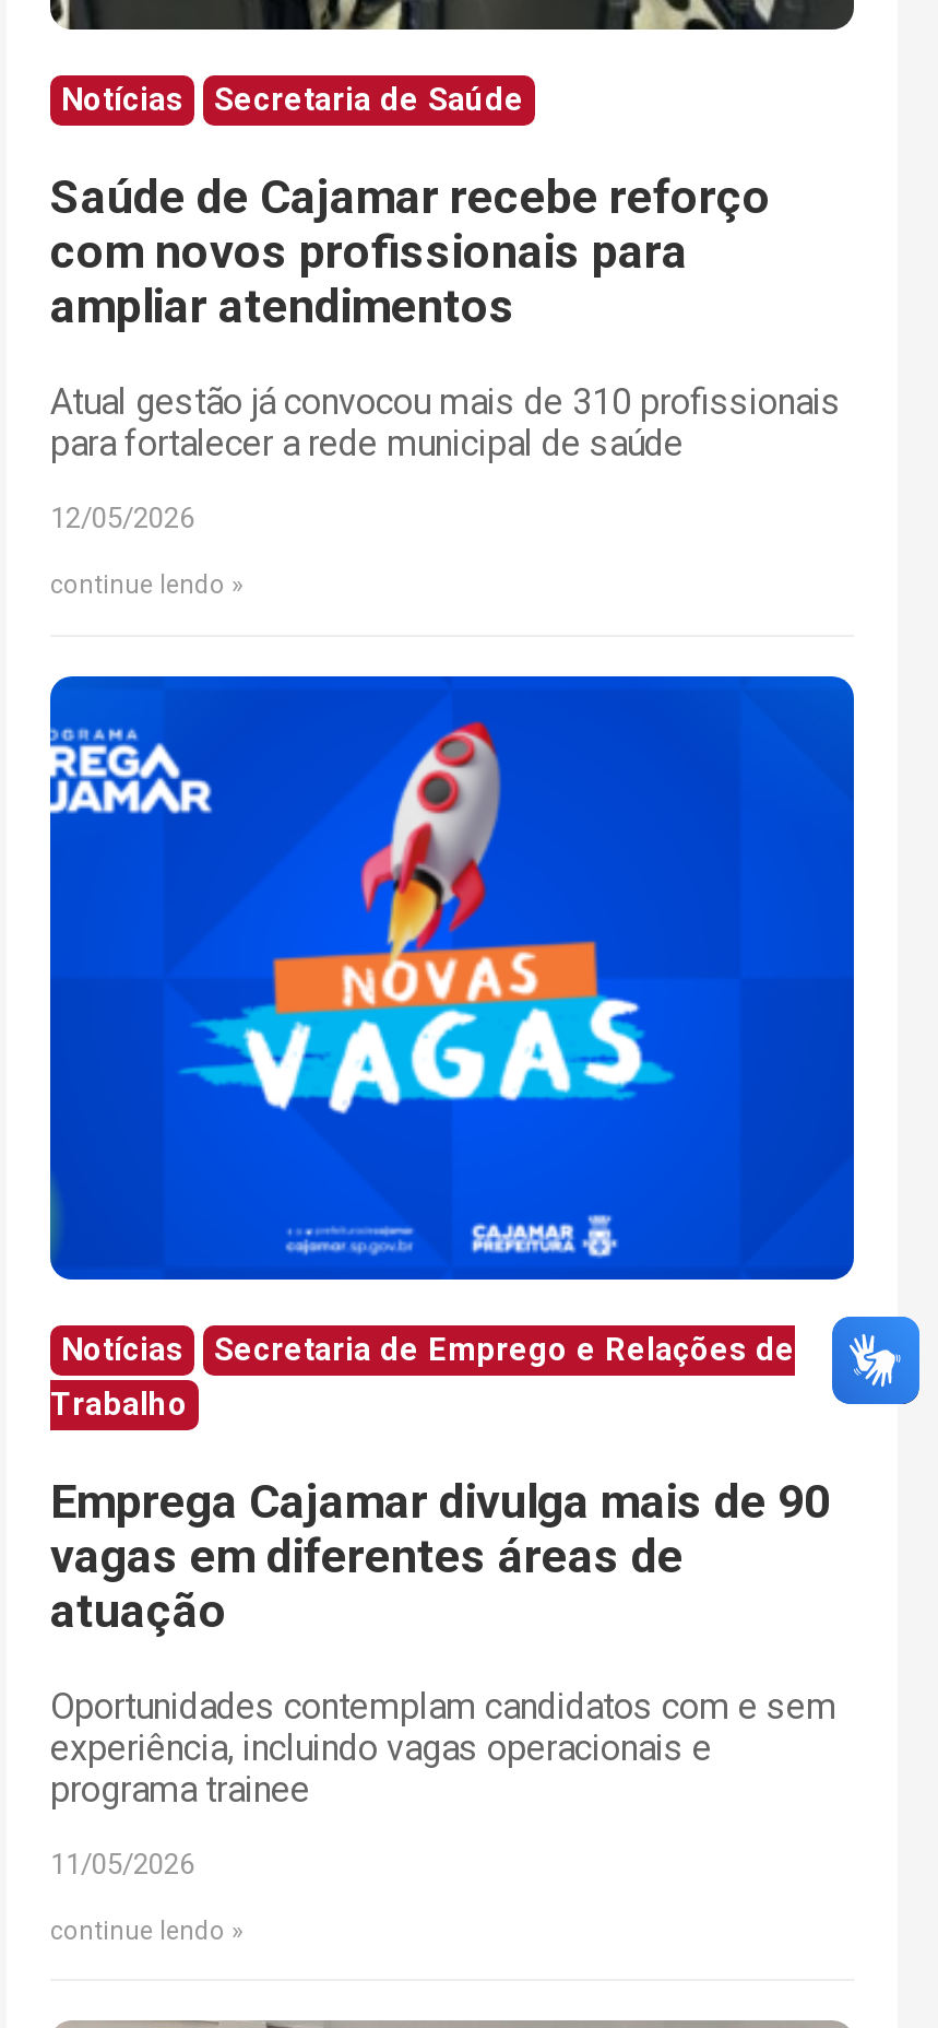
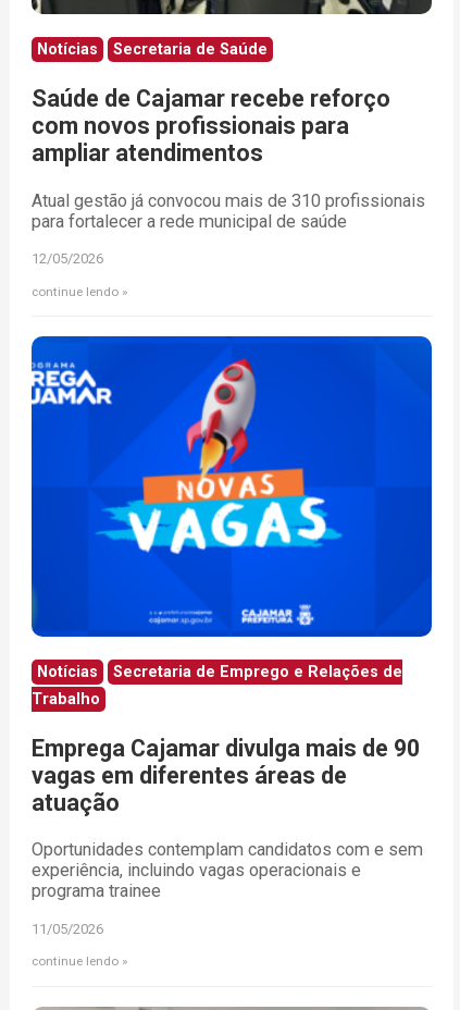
- [image]
